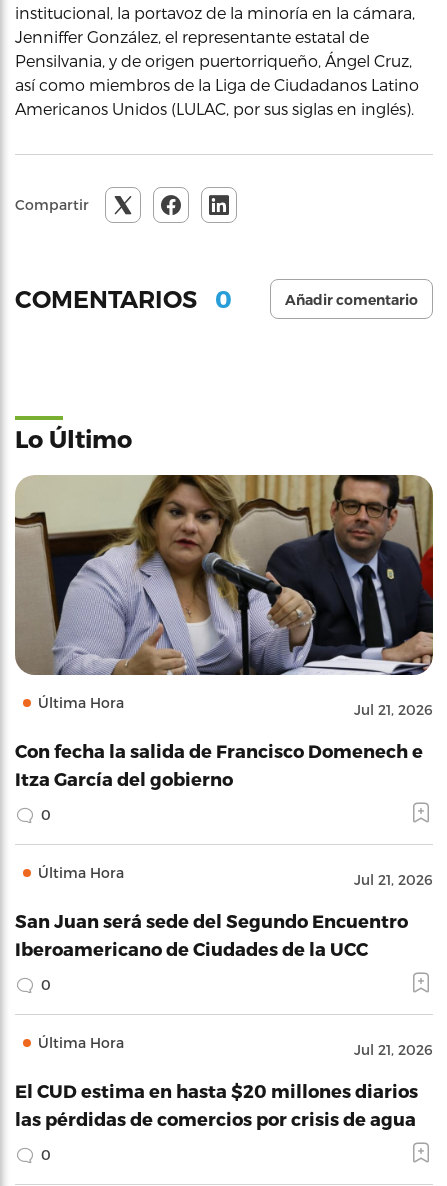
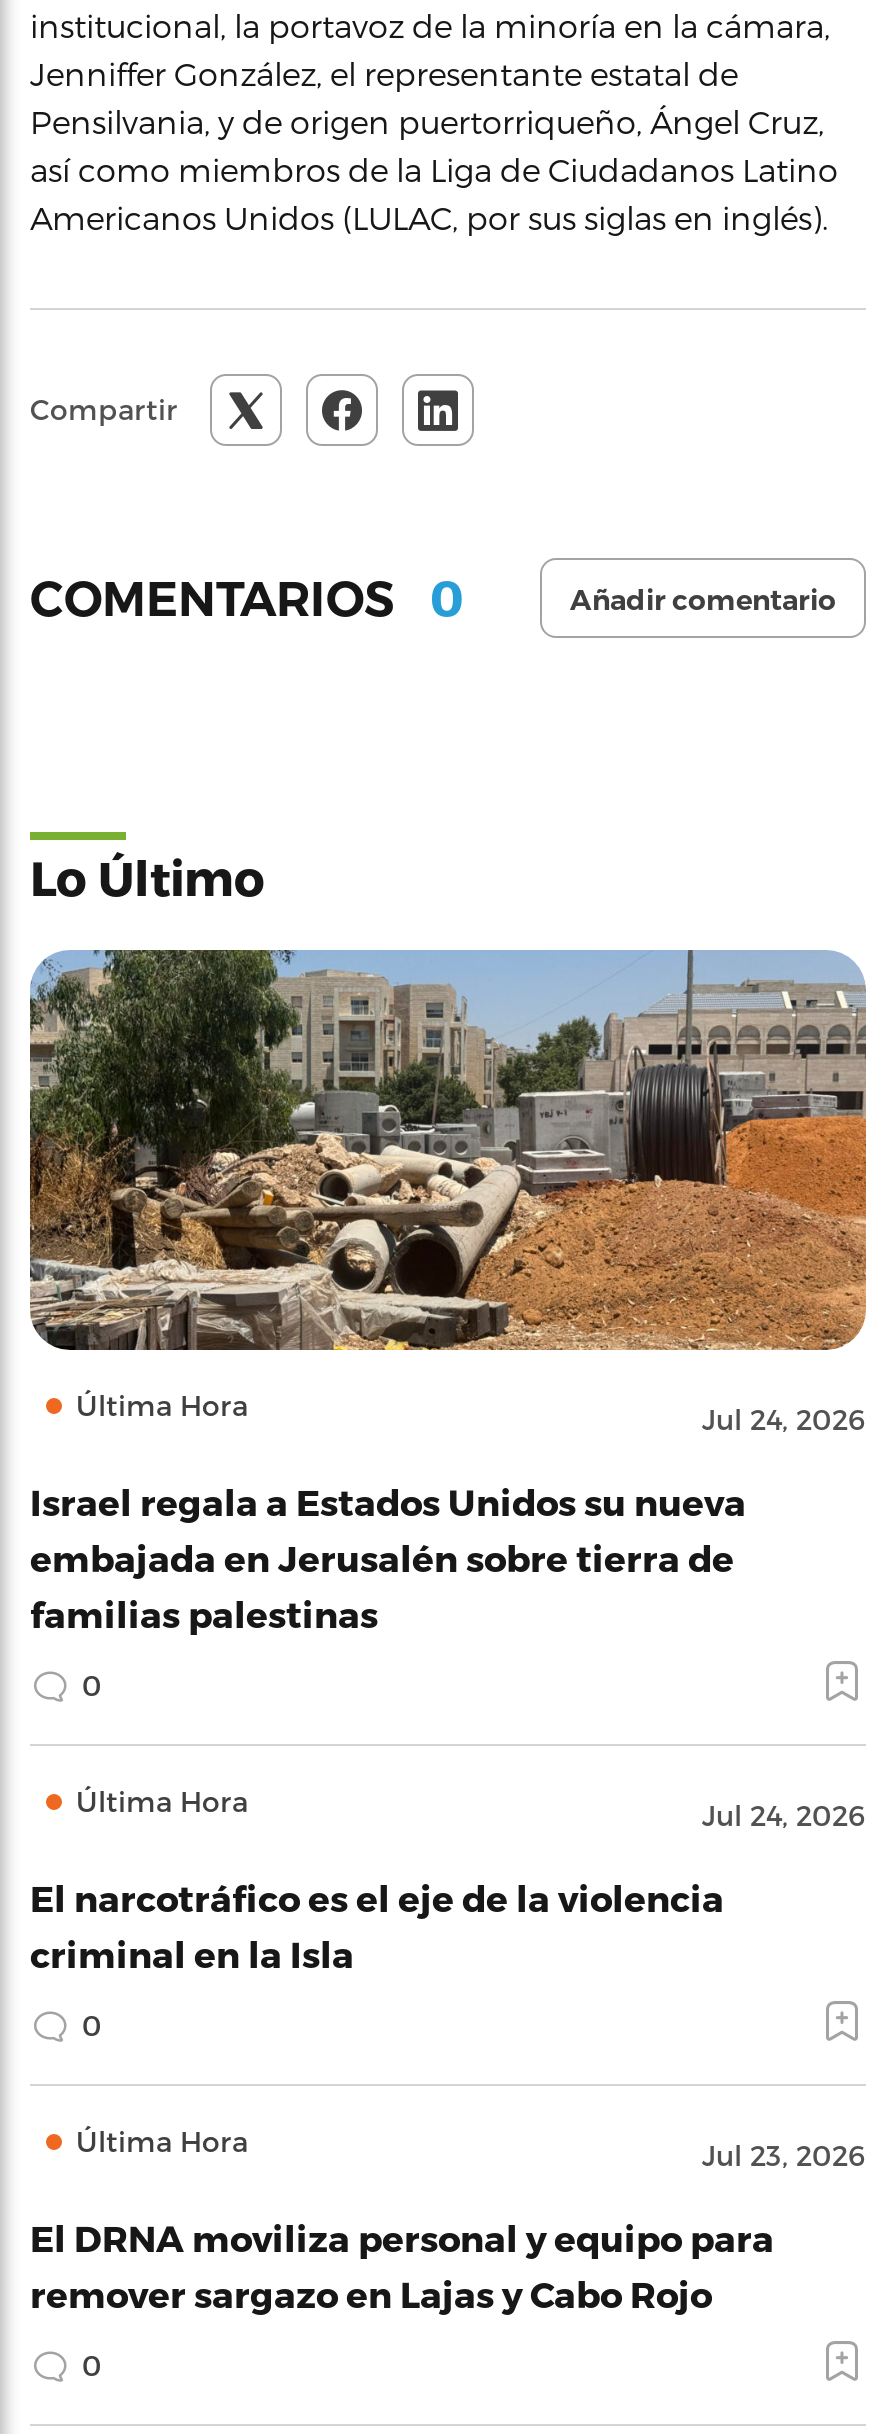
- [image]
- Jul 21, 2026
+ [image]
+ Jul 24, 2026

- Con fecha la salida de Francisco Domenech e
- Itza García del gobierno
+ Israel regala a Estados Unidos su nueva
+ embajada en Jerusalén sobre tierra de
+ familias palestinas

- Jul 21, 2026
+ Jul 24, 2026

- San Juan será sede del Segundo Encuentro
- Iberoamericano de Ciudades de la UCC
+ El narcotráfico es el eje de la violencia
+ criminal en la Isla

- Jul 21, 2026
+ Jul 23, 2026

- El CUD estima en hasta $20 millones diarios
- las pérdidas de comercios por crisis de agua
+ El DRNA moviliza personal y equipo para
+ remover sargazo en Lajas y Cabo Rojo
